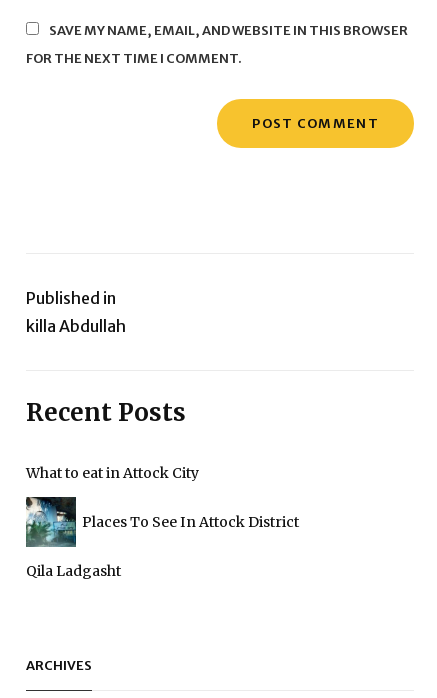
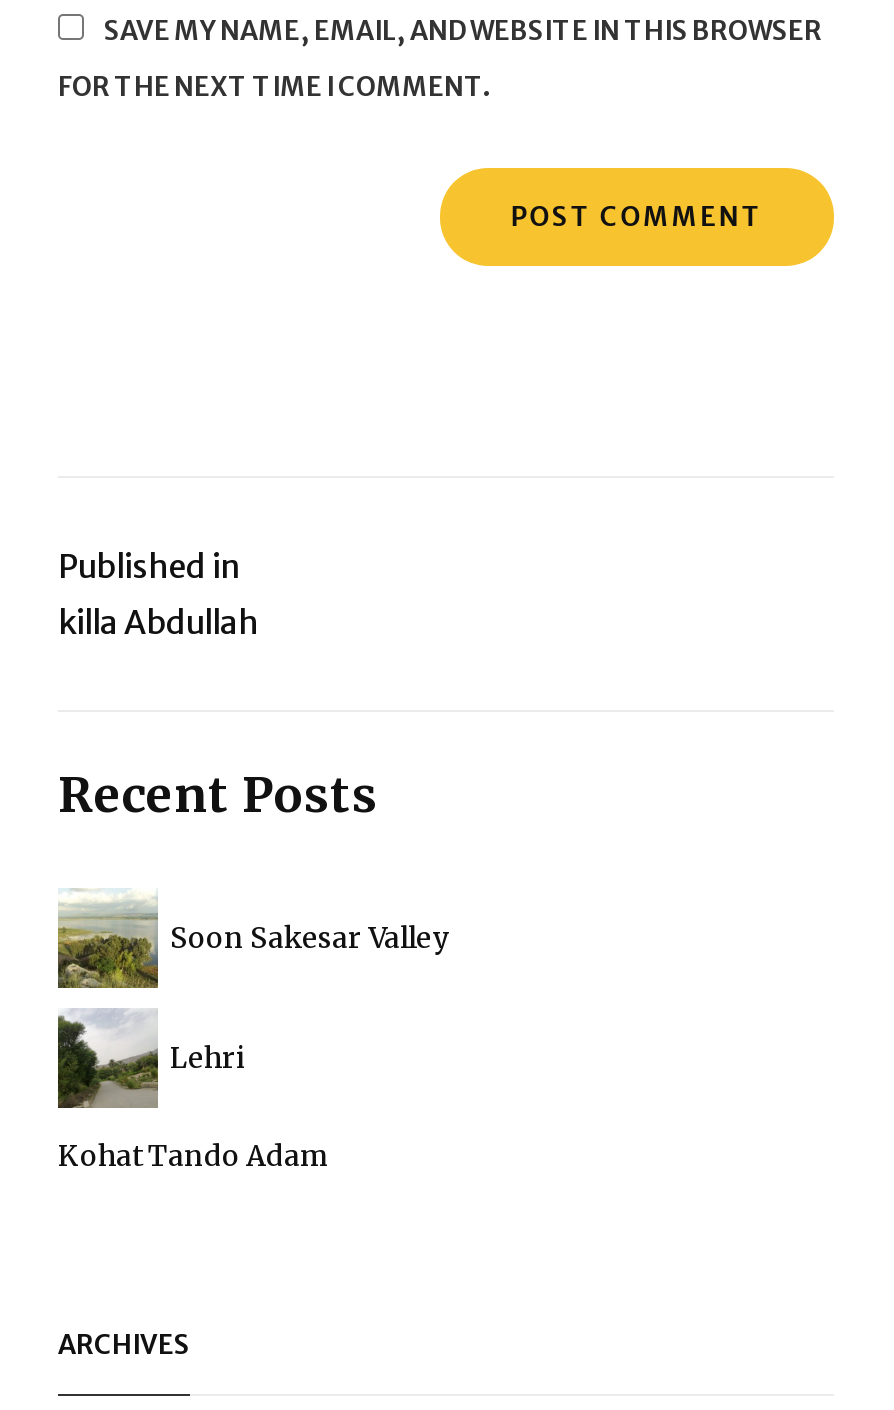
- What to eat in Attock City
+ Soon Sakesar Valley

- [image]
- Places To See In Attock District
+ [image]
+ Lehri

- Qila Ladgasht
+ Kohat Tando Adam
